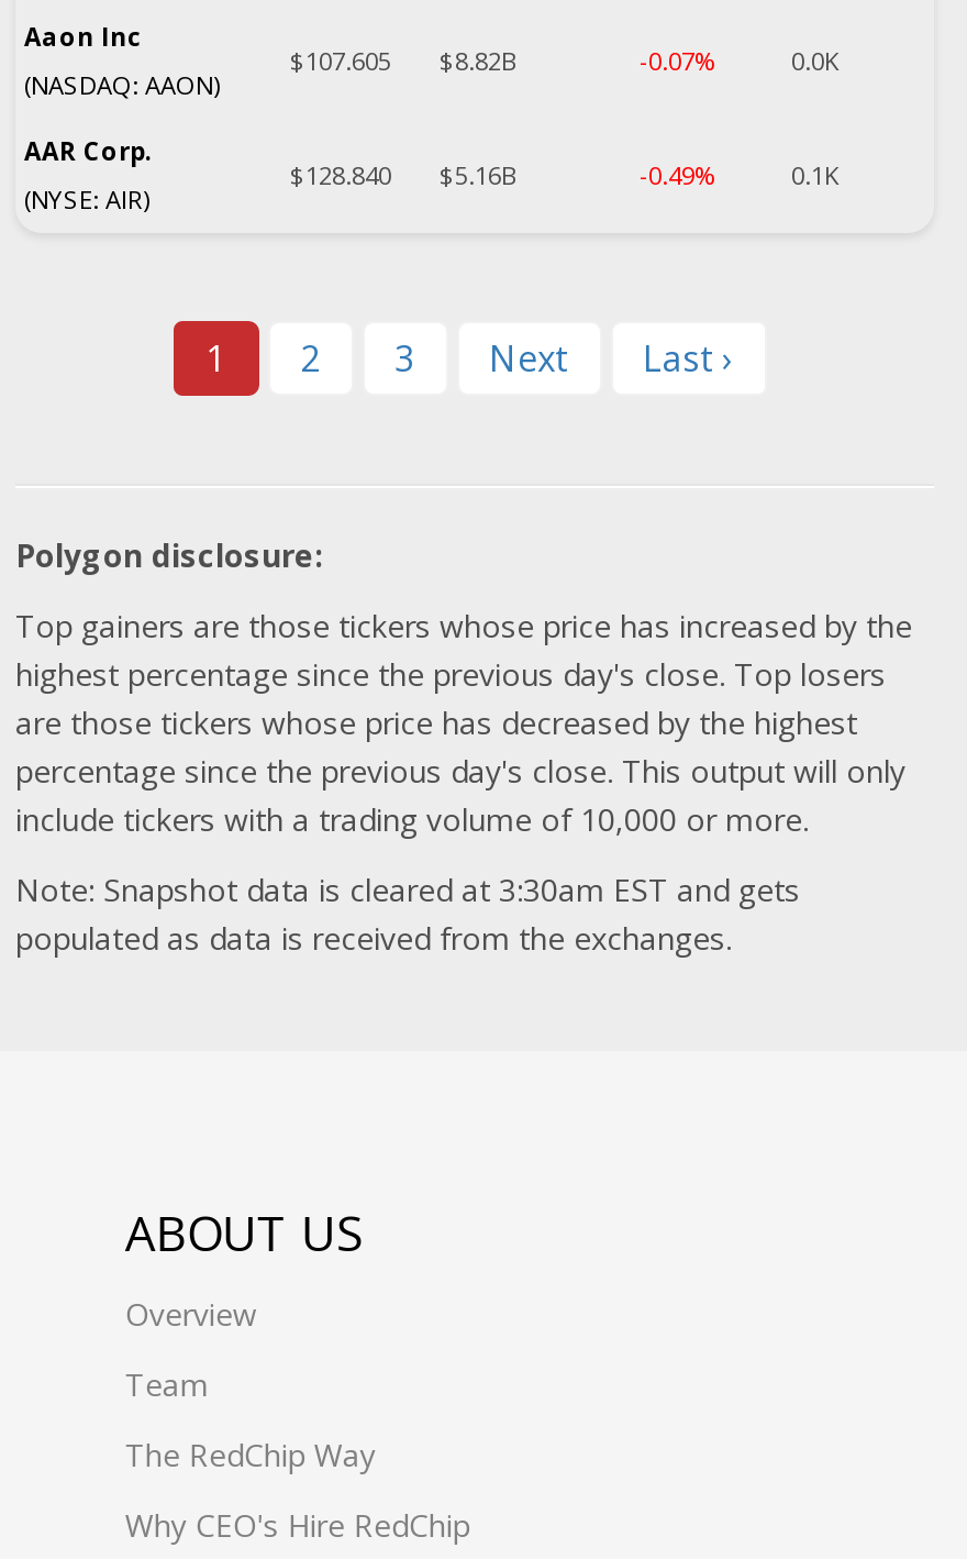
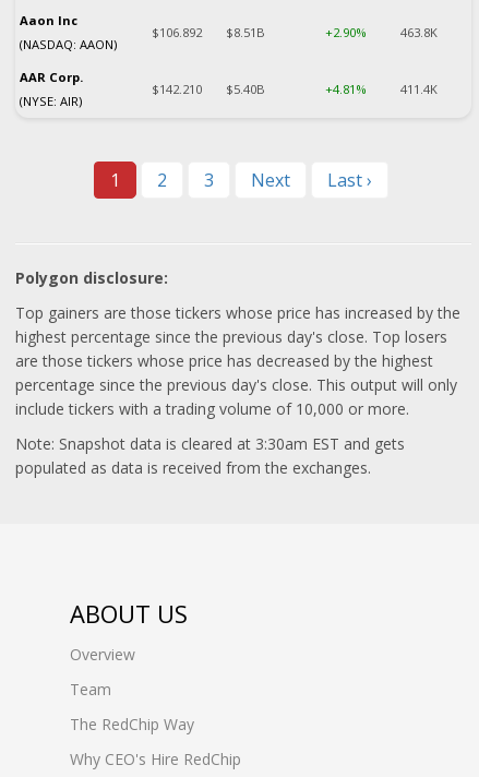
- $107.605
- $8.82B
- -0.07%
- 0.0K
+ $106.892
+ $8.51B
+ +2.90%
+ 463.8K

- $128.840
- $5.16B
- -0.49%
- 0.1K
+ $142.210
+ $5.40B
+ +4.81%
+ 411.4K
